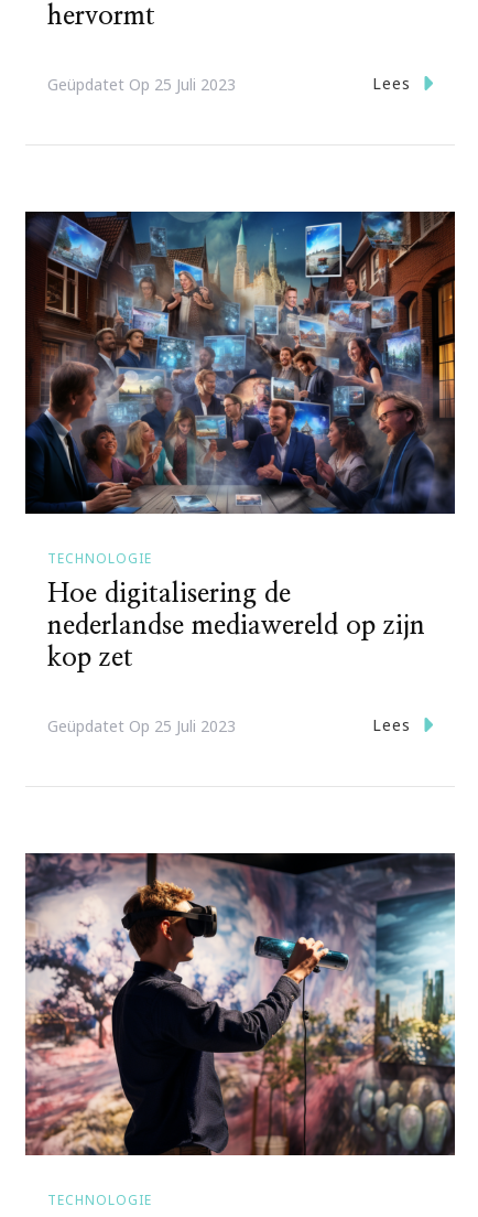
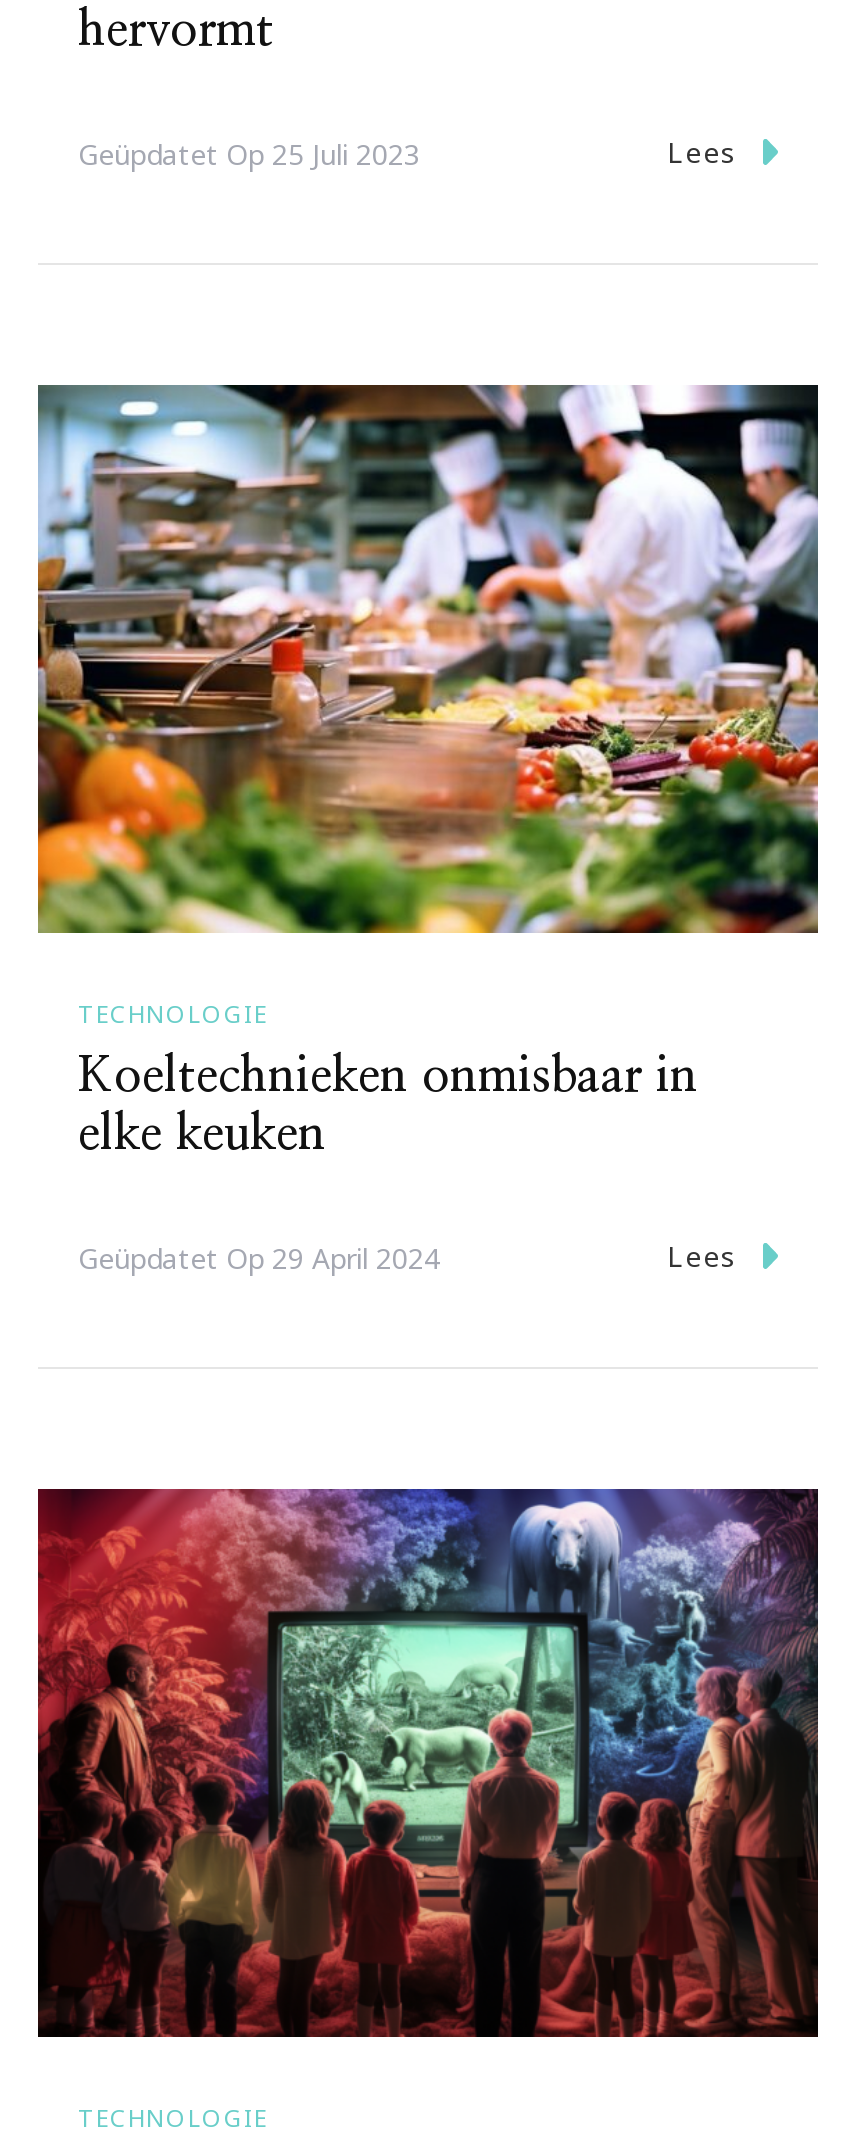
- [image]
+ [image]

- Hoe digitalisering de
- nederlandse mediawereld op zijn
- kop zet
+ Koeltechnieken onmisbaar in
+ elke keuken

- Geüpdatet Op 25 Juli 2023
+ Geüpdatet Op 29 April 2024

- [image]
+ [image]
